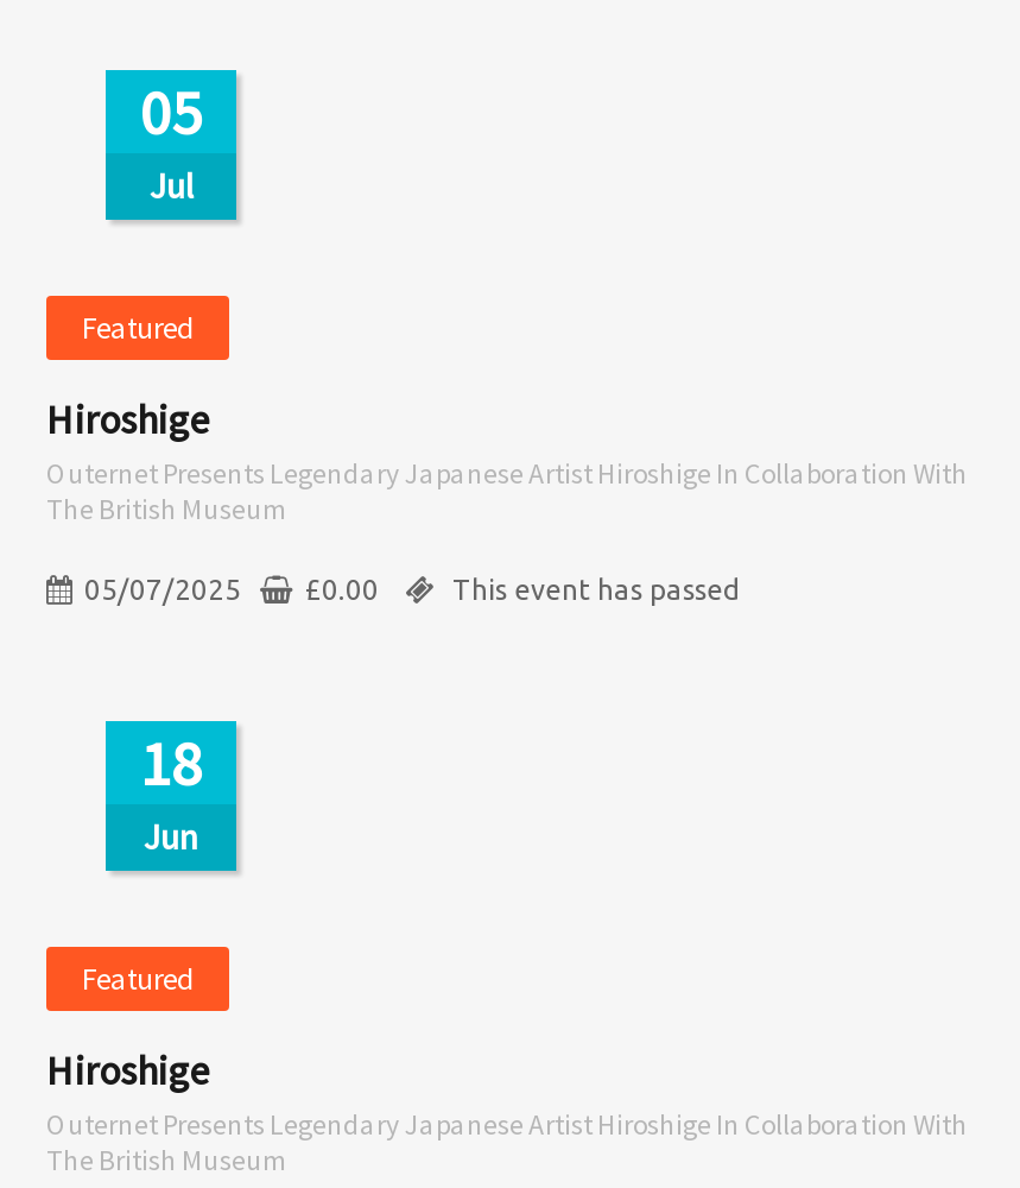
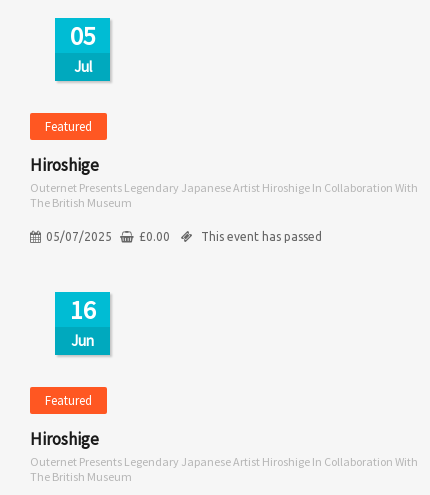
- 18
+ 16
